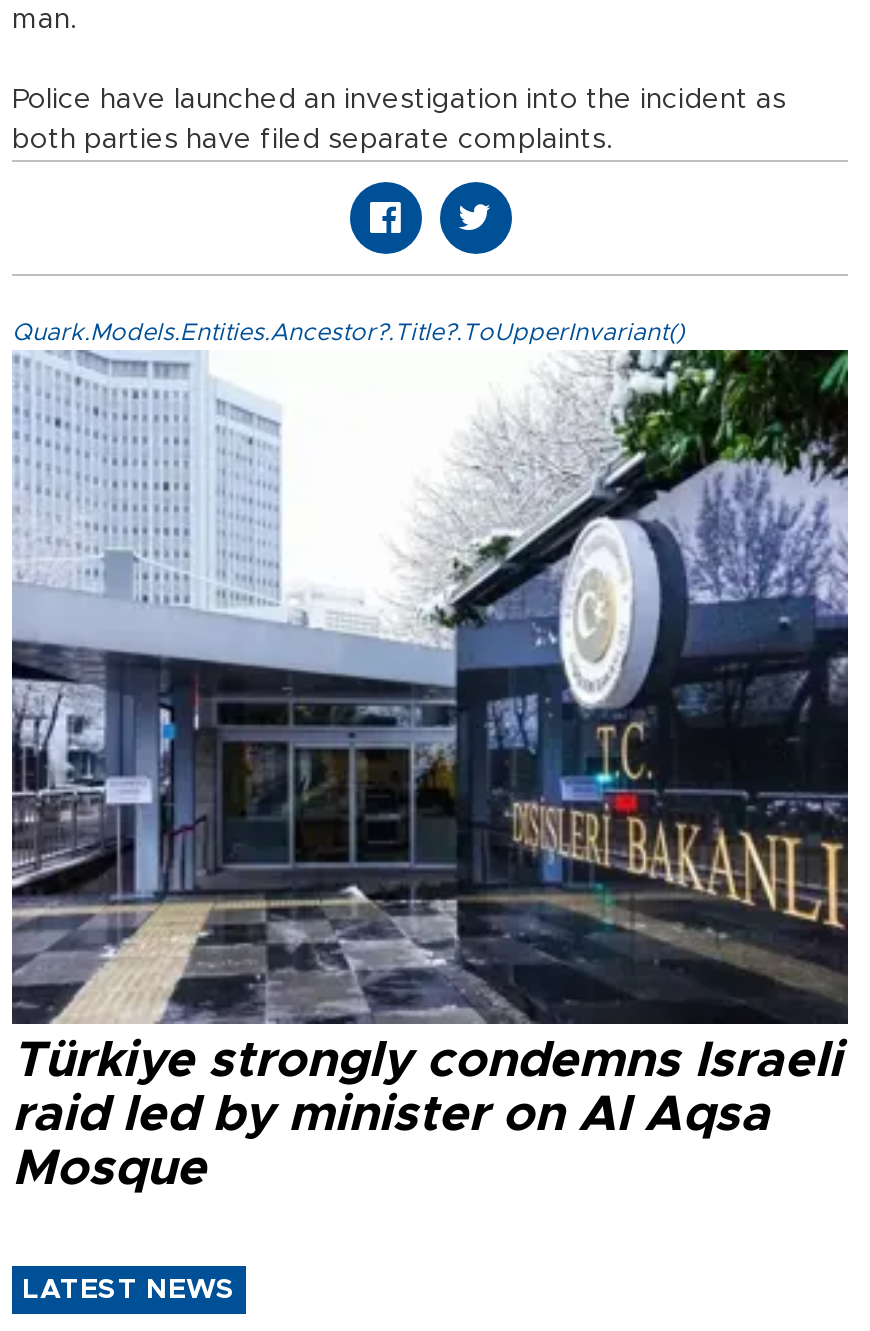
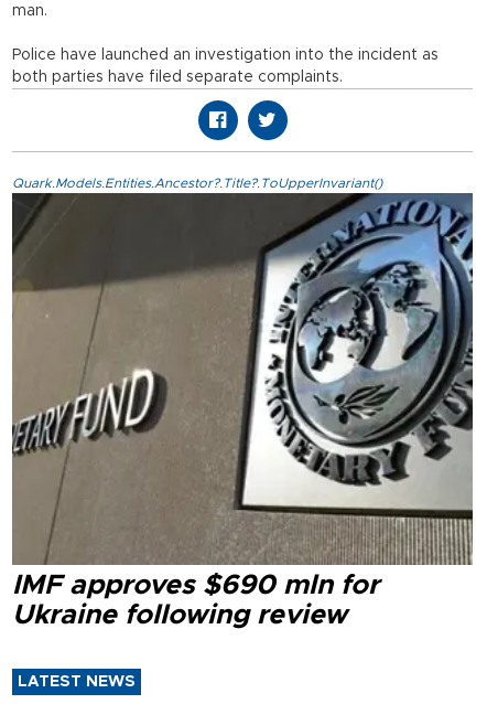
- [image]
- Türkiye strongly condemns Israeli
- raid led by minister on Al Aqsa
- Mosque
+ [image]
+ IMF approves $690 mln for
+ Ukraine following review
